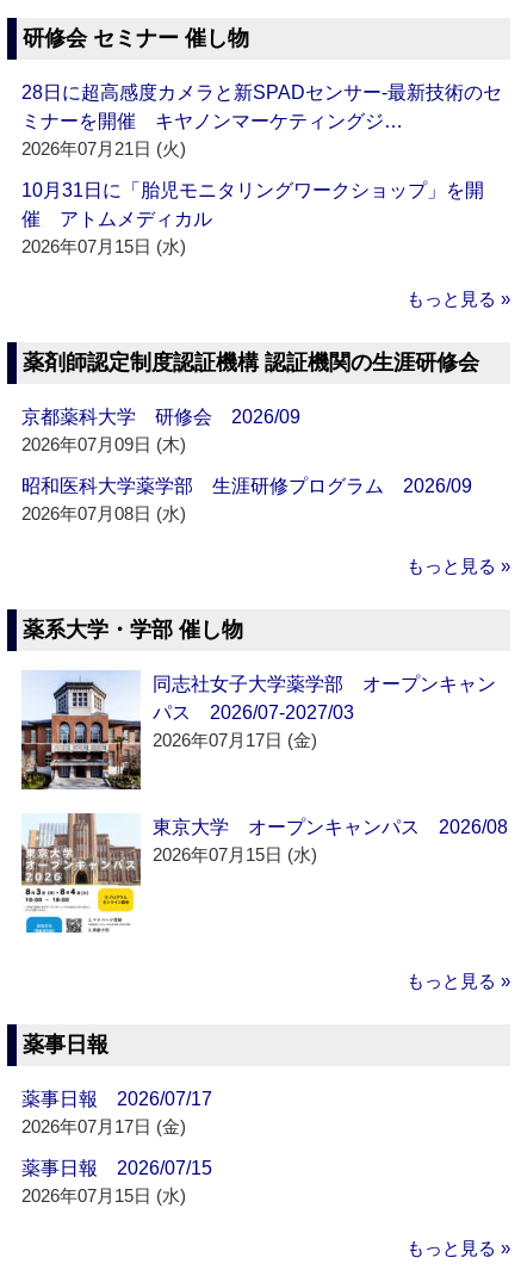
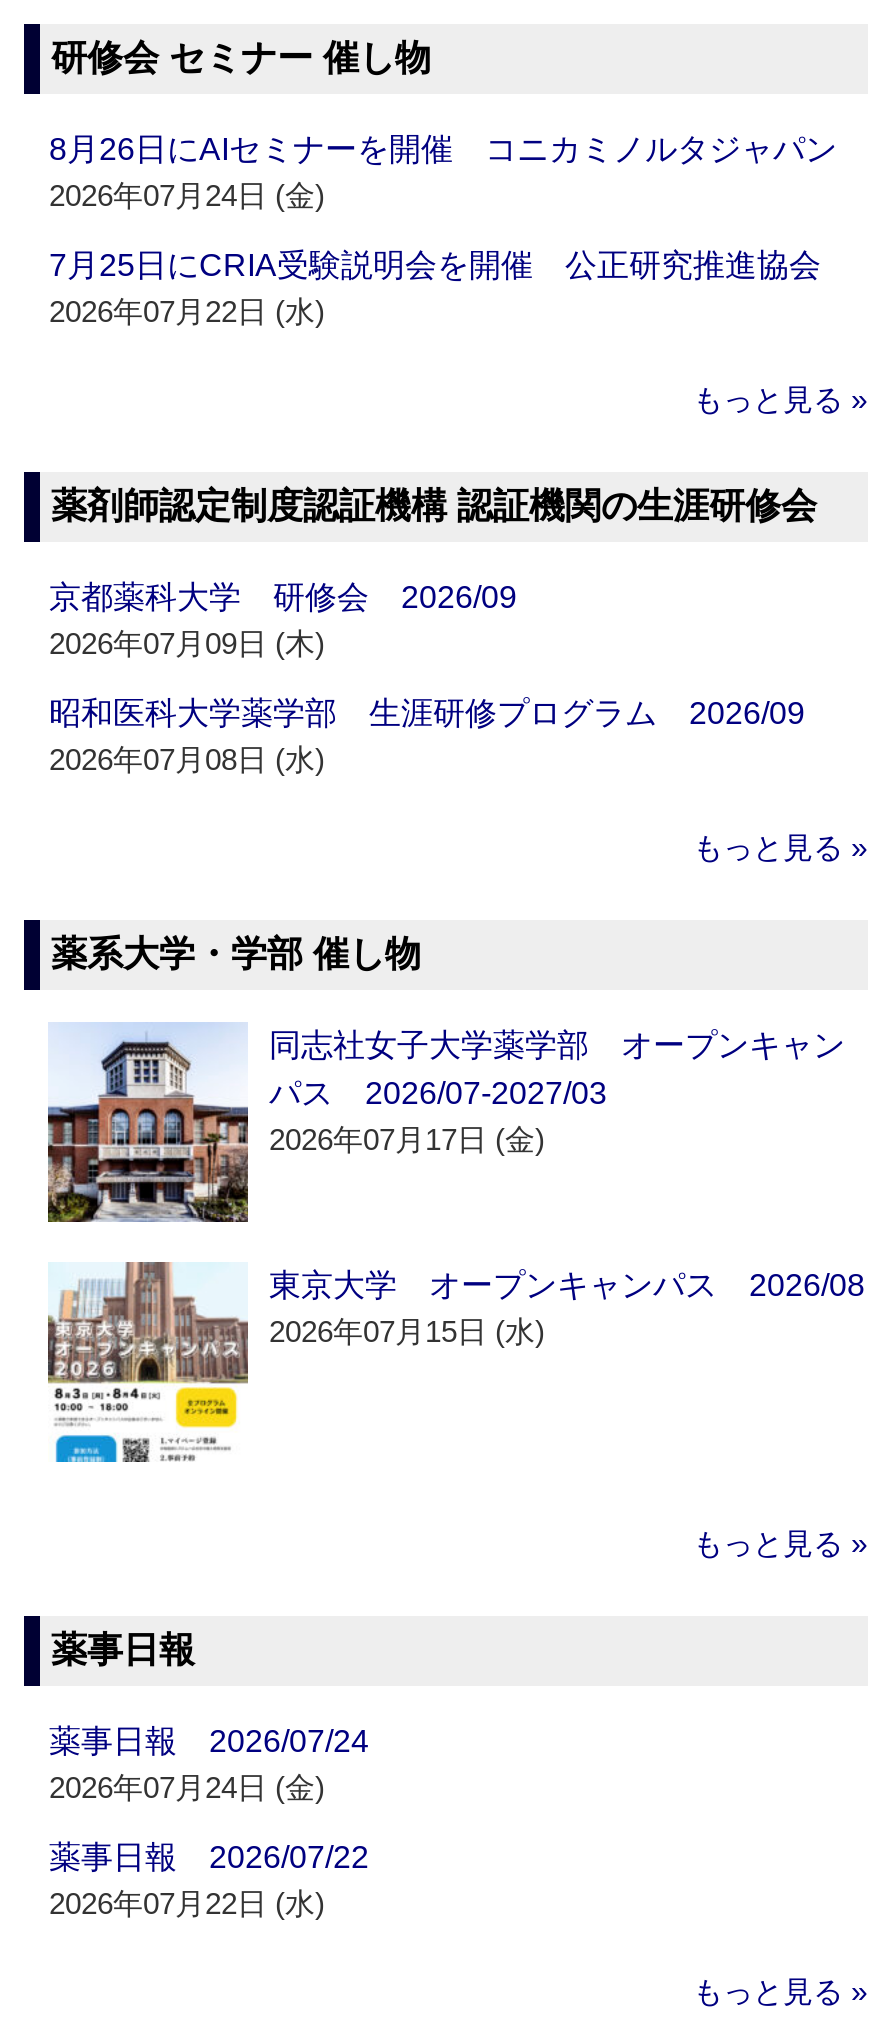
- 28日に超高感度カメラと新SPADセンサー‐最新技術のセ
- ミナーを開催 キヤノンマーケティングジ…
- 2026年07月21日 (火)
+ 8月26日にAIセミナーを開催 コニカミノルタジャパン
+ 2026年07月24日 (金)

- 10月31日に「胎児モニタリングワークショップ」を開
- 催 アトムメディカル
- 2026年07月15日 (水)
+ 7月25日にCRIA受験説明会を開催 公正研究推進協会
+ 2026年07月22日 (水)

- 薬事日報 2026/07/17
+ 薬事日報 2026/07/24

- 2026年07月17日 (金)
+ 2026年07月24日 (金)

- 薬事日報 2026/07/15
+ 薬事日報 2026/07/22

- 2026年07月15日 (水)
+ 2026年07月22日 (水)
